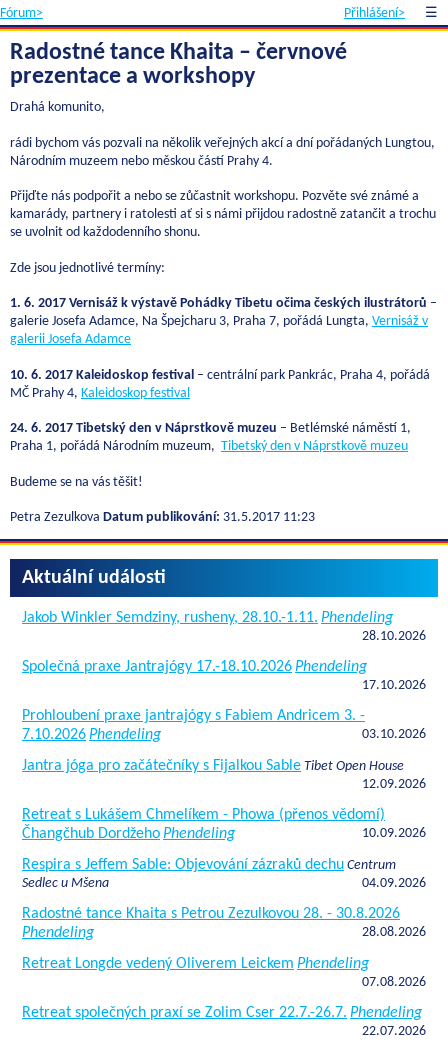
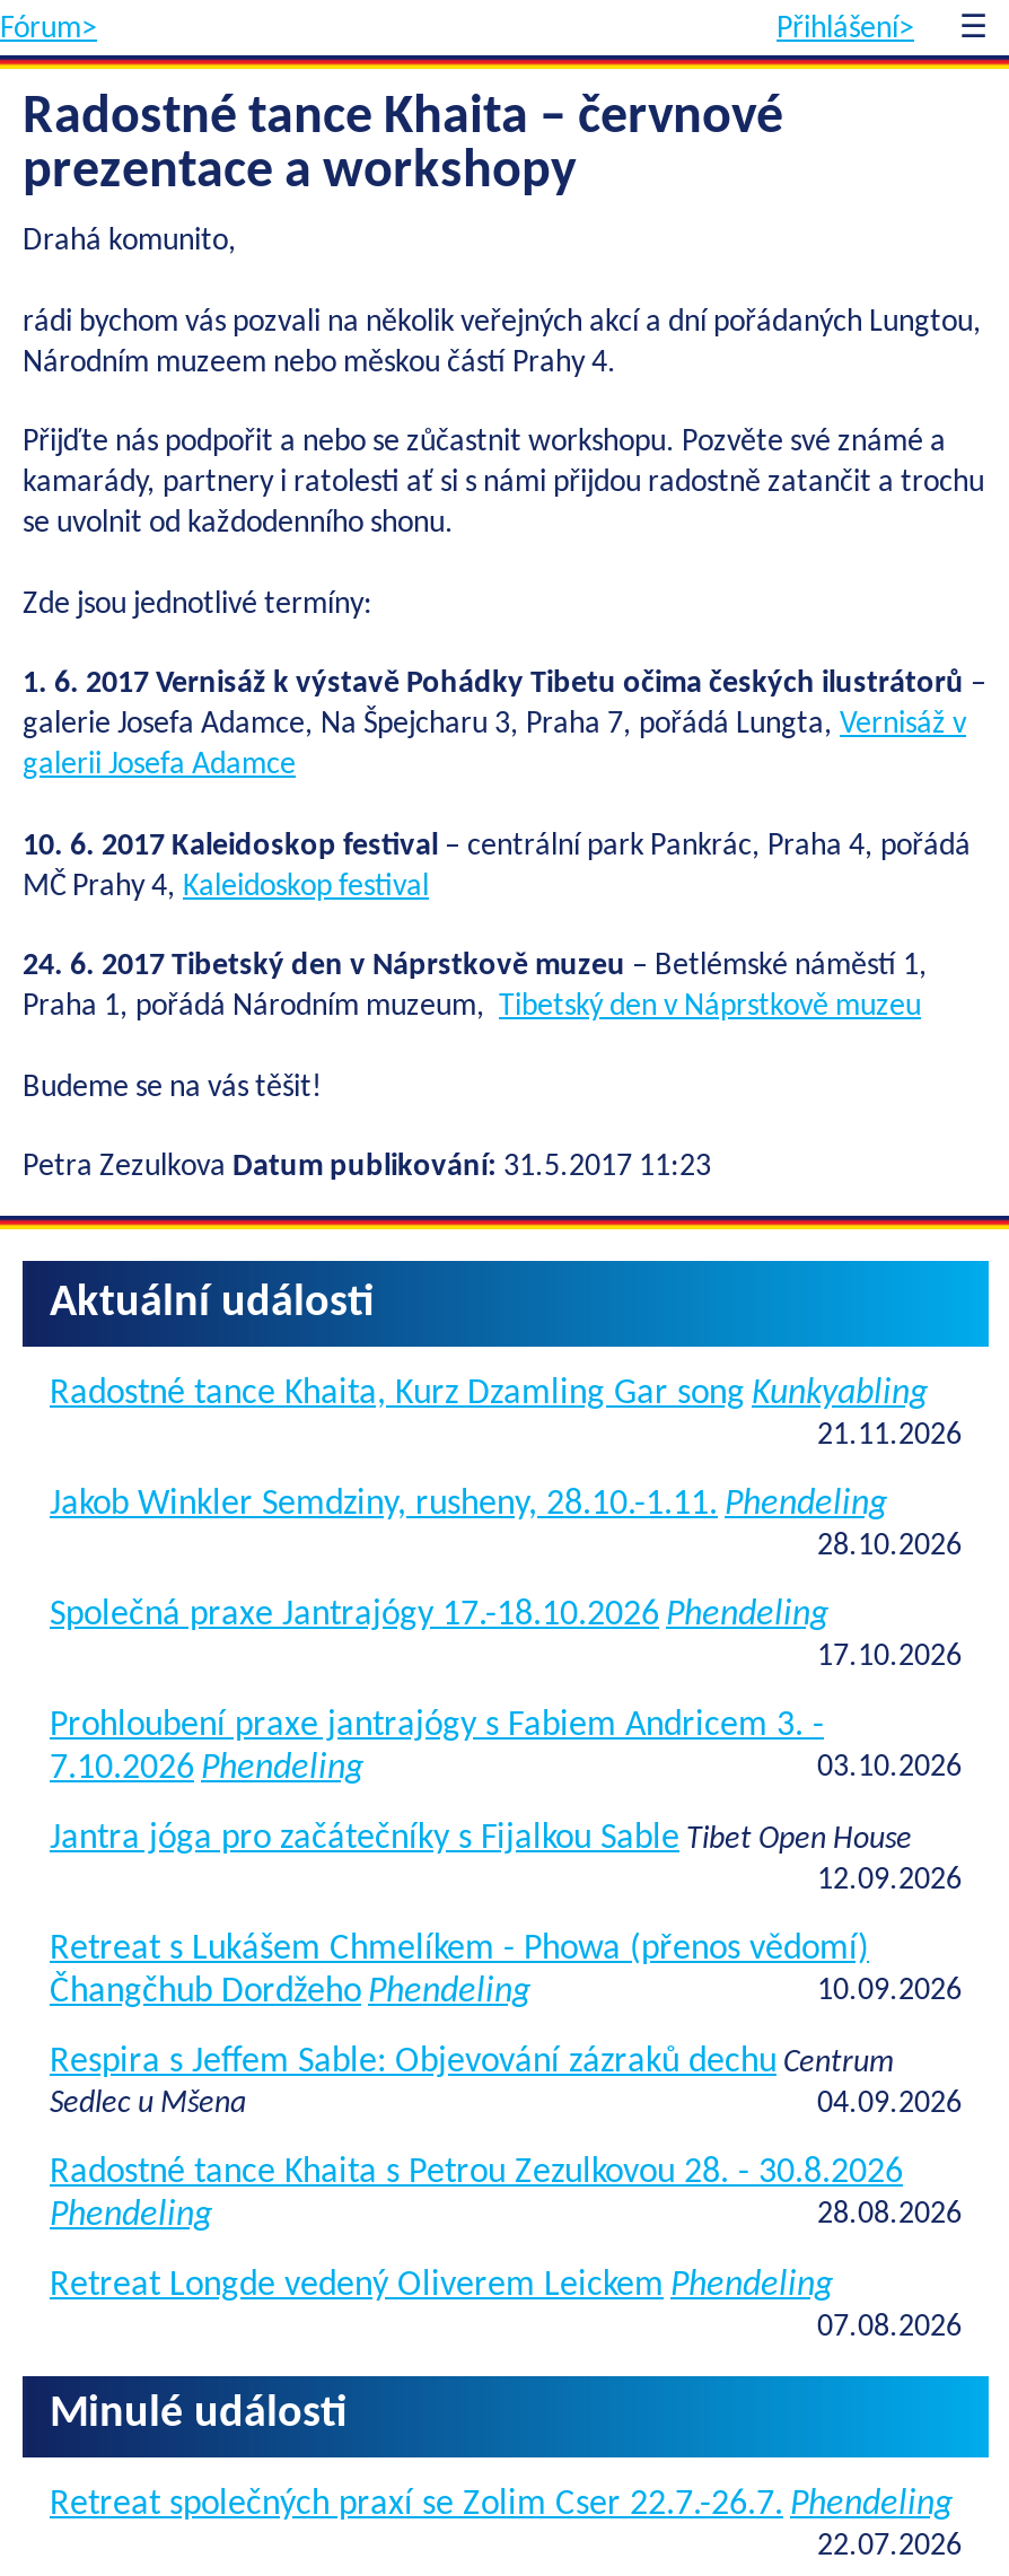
+ Radostné tance Khaita, Kurz Dzamling Gar song Kunkyabling
+ 21.11.2026

+ Minulé události
